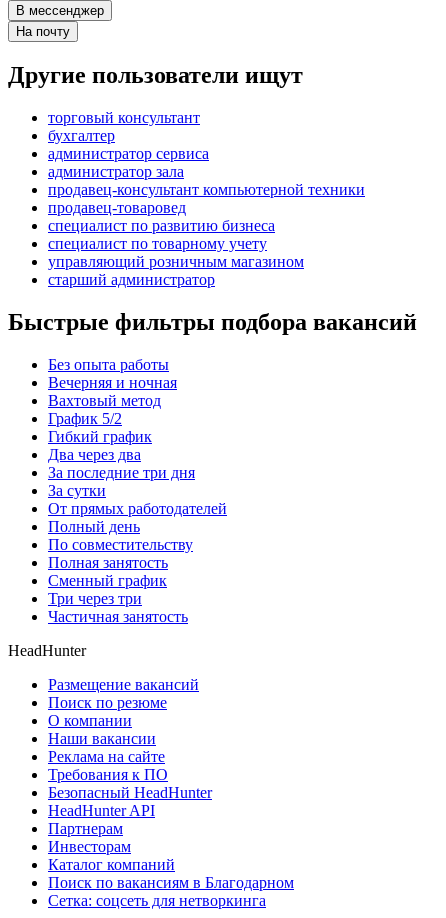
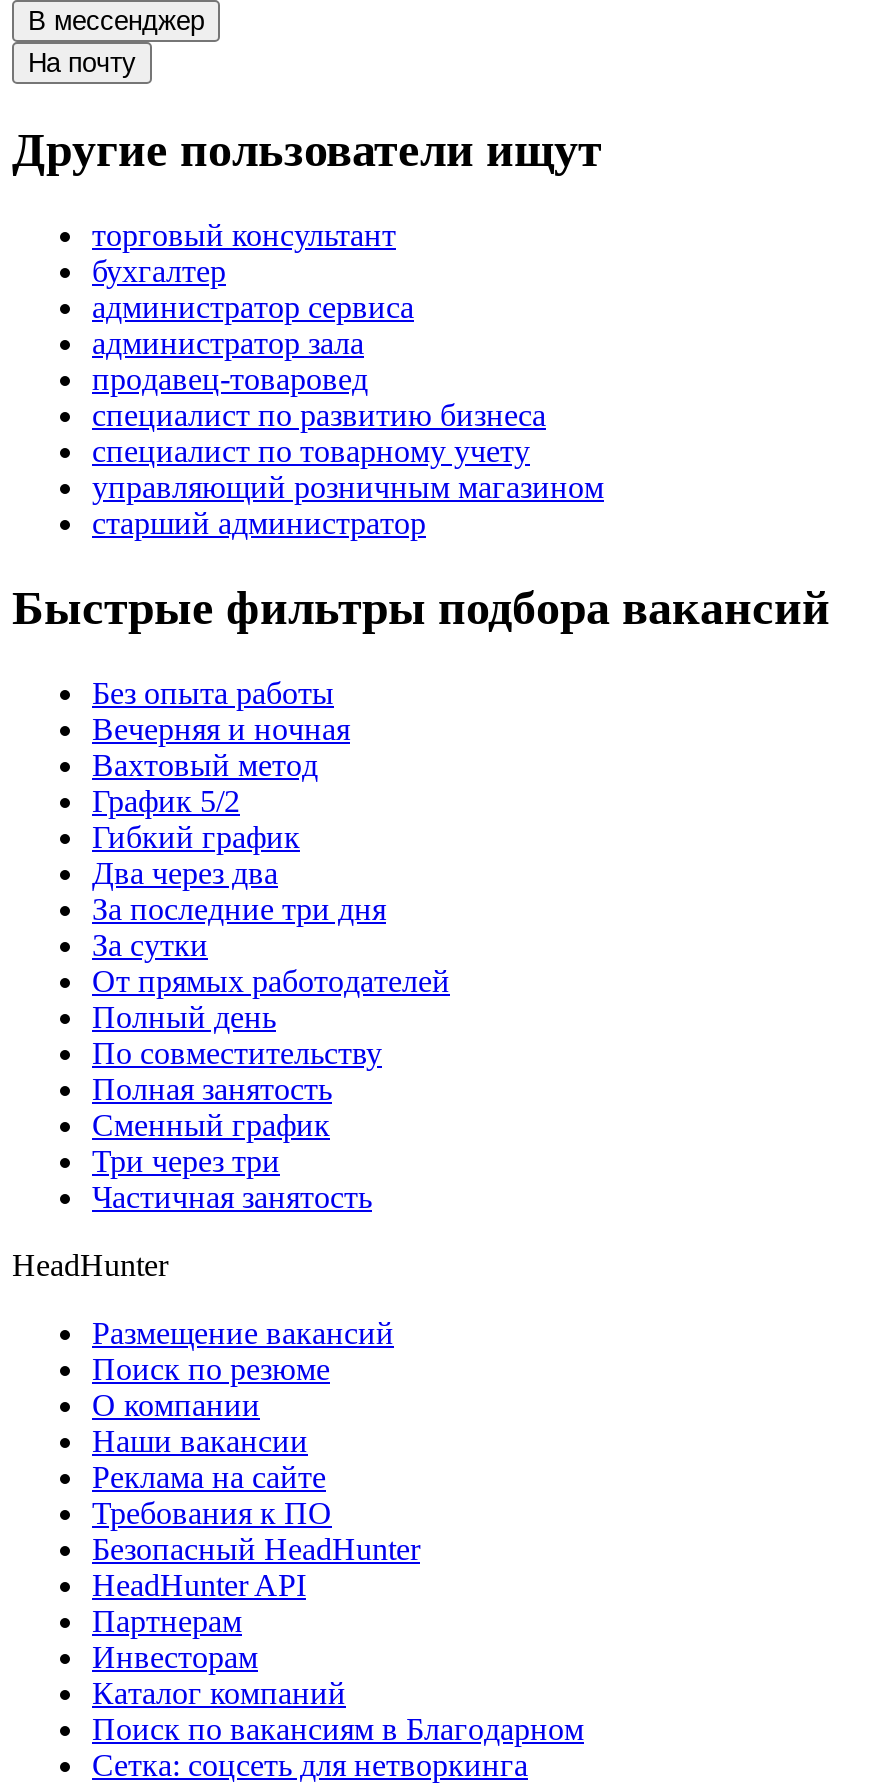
- продавец-консультант компьютерной техники
